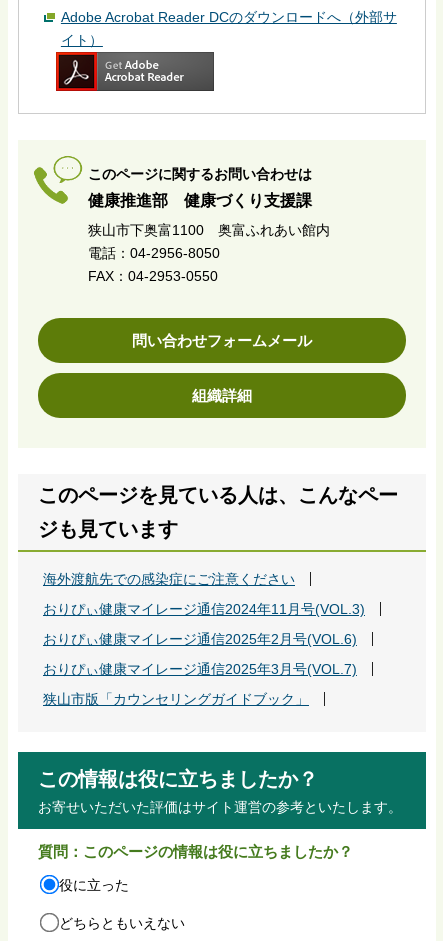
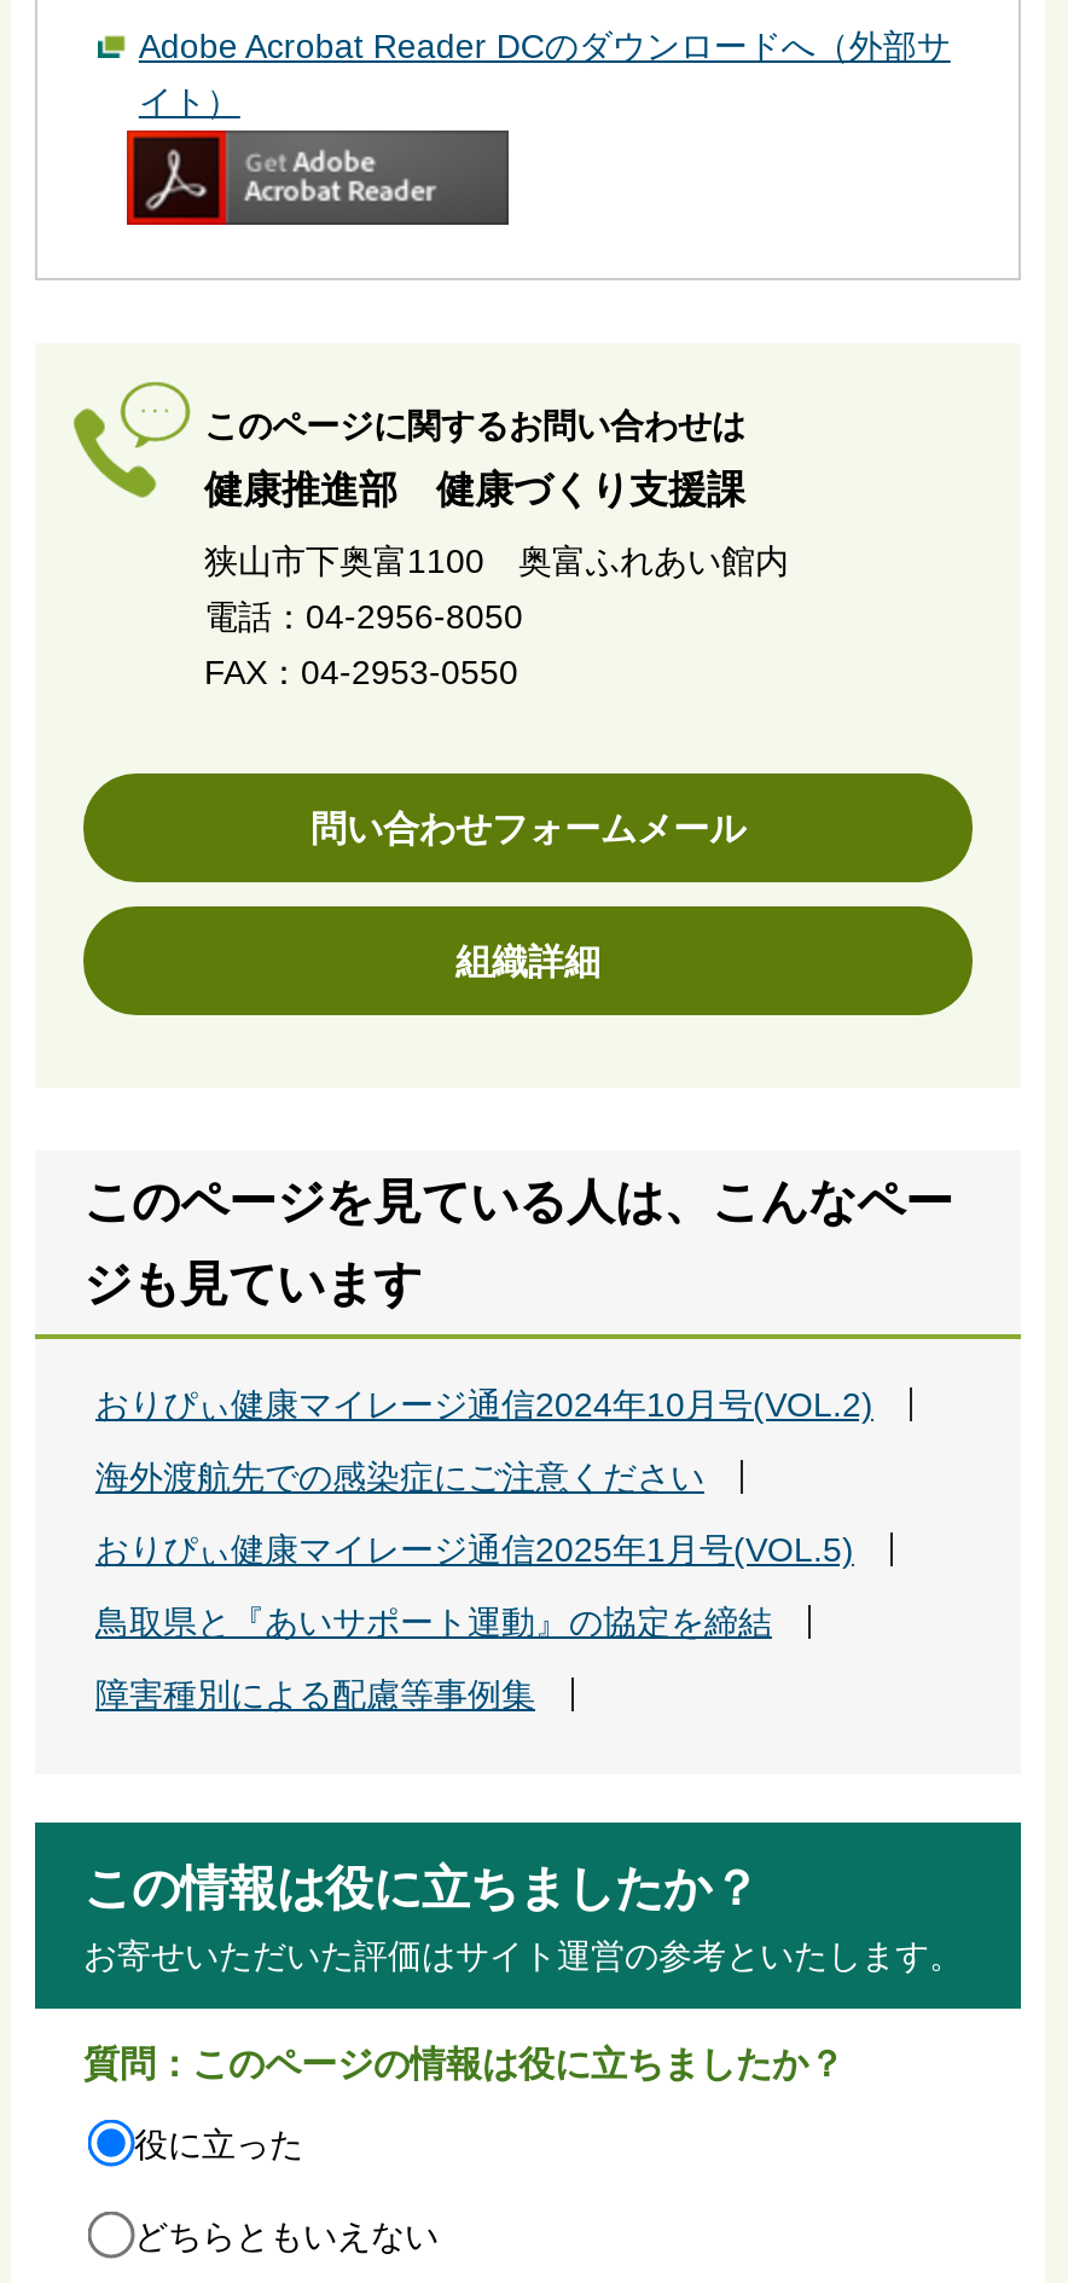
+ おりぴぃ健康マイレージ通信2024年10月号(VOL.2)

moved down: 海外渡航先での感染症にご注意ください

- おりぴぃ健康マイレージ通信2024年11月号(VOL.3)
- おりぴぃ健康マイレージ通信2025年2月号(VOL.6)
- おりぴぃ健康マイレージ通信2025年3月号(VOL.7)
- 狭山市版「カウンセリングガイドブック」
+ おりぴぃ健康マイレージ通信2025年1月号(VOL.5)
+ 鳥取県と『あいサポート運動』の協定を締結
+ 障害種別による配慮等事例集
